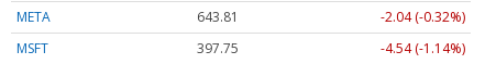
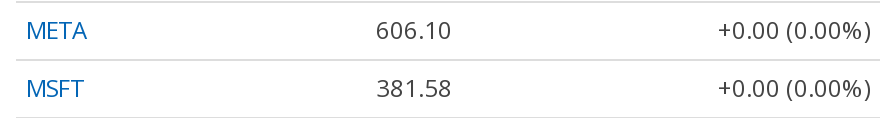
- 643.81
+ 606.10

- -2.04 (-0.32%)
+ +0.00 (0.00%)

- 397.75
+ 381.58

- -4.54 (-1.14%)
+ +0.00 (0.00%)
